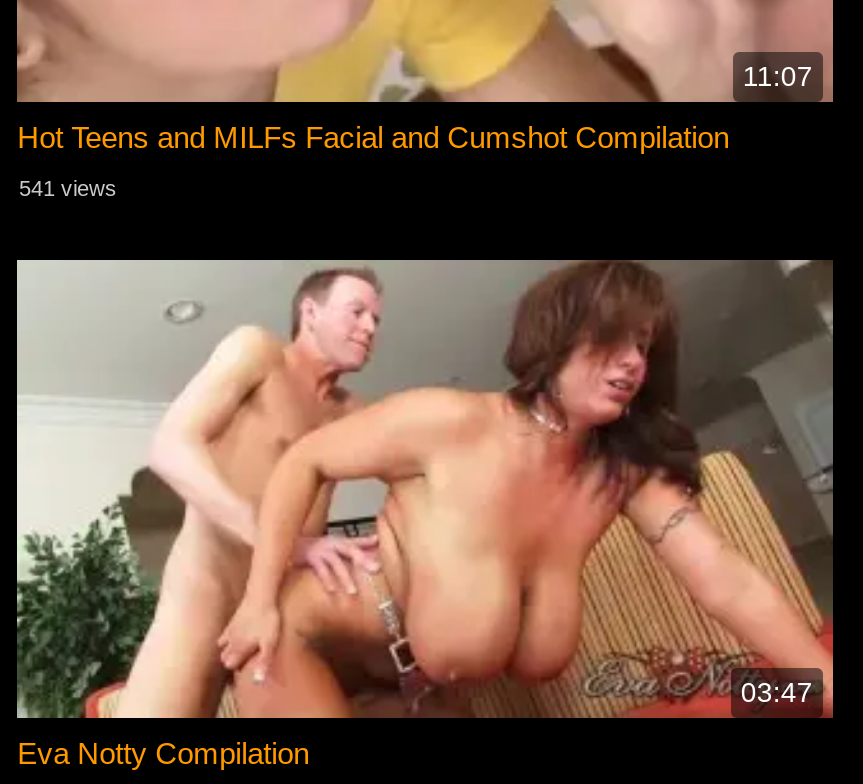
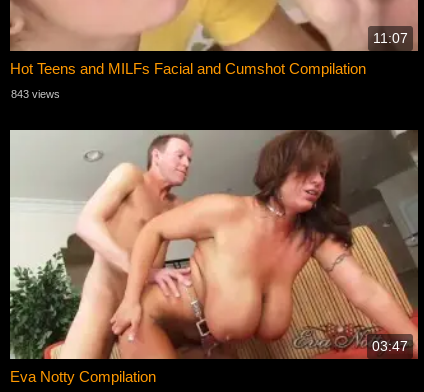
- 541 views
+ 843 views
